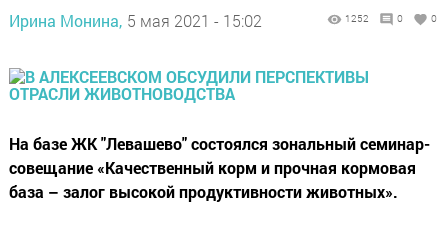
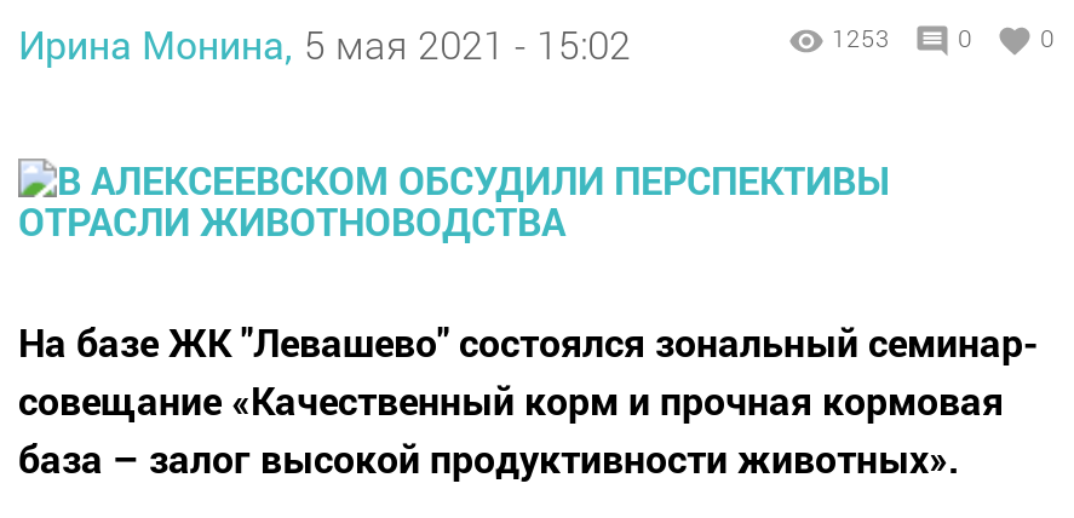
- 1252
+ 1253
